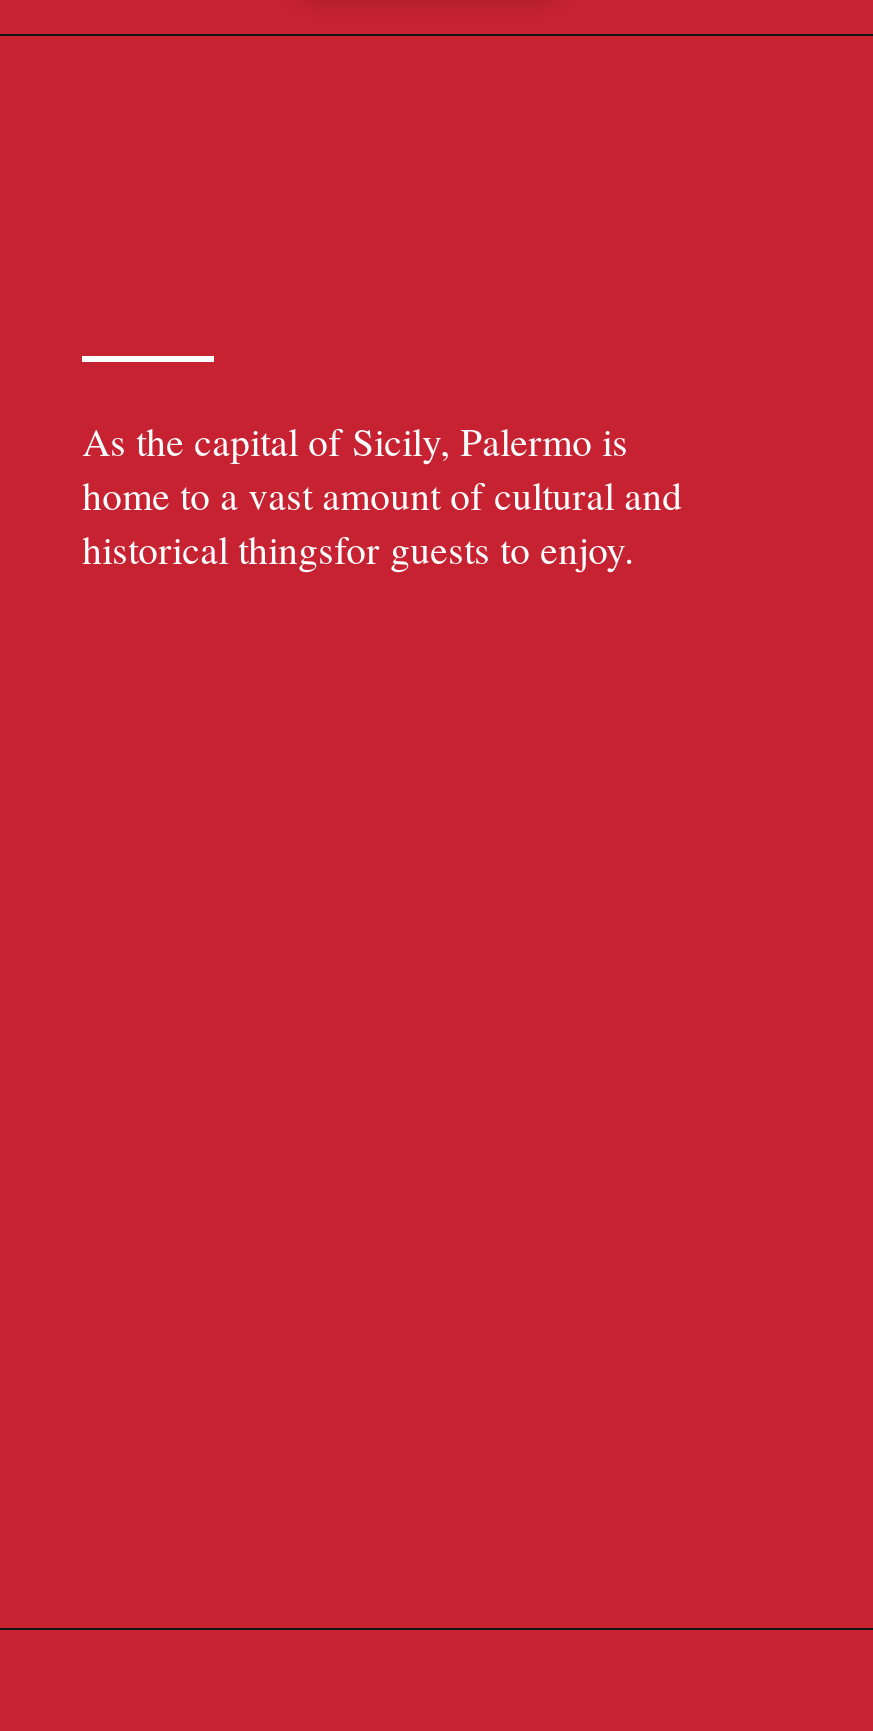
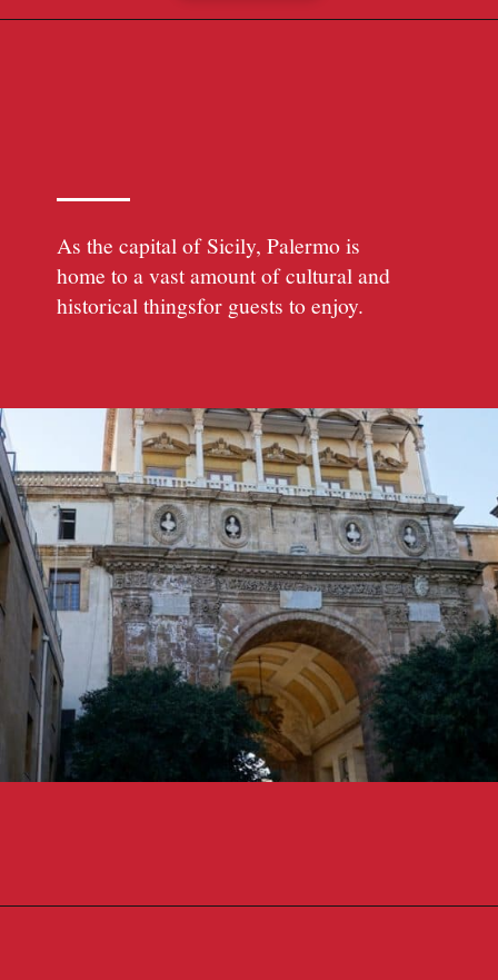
+ [image]
